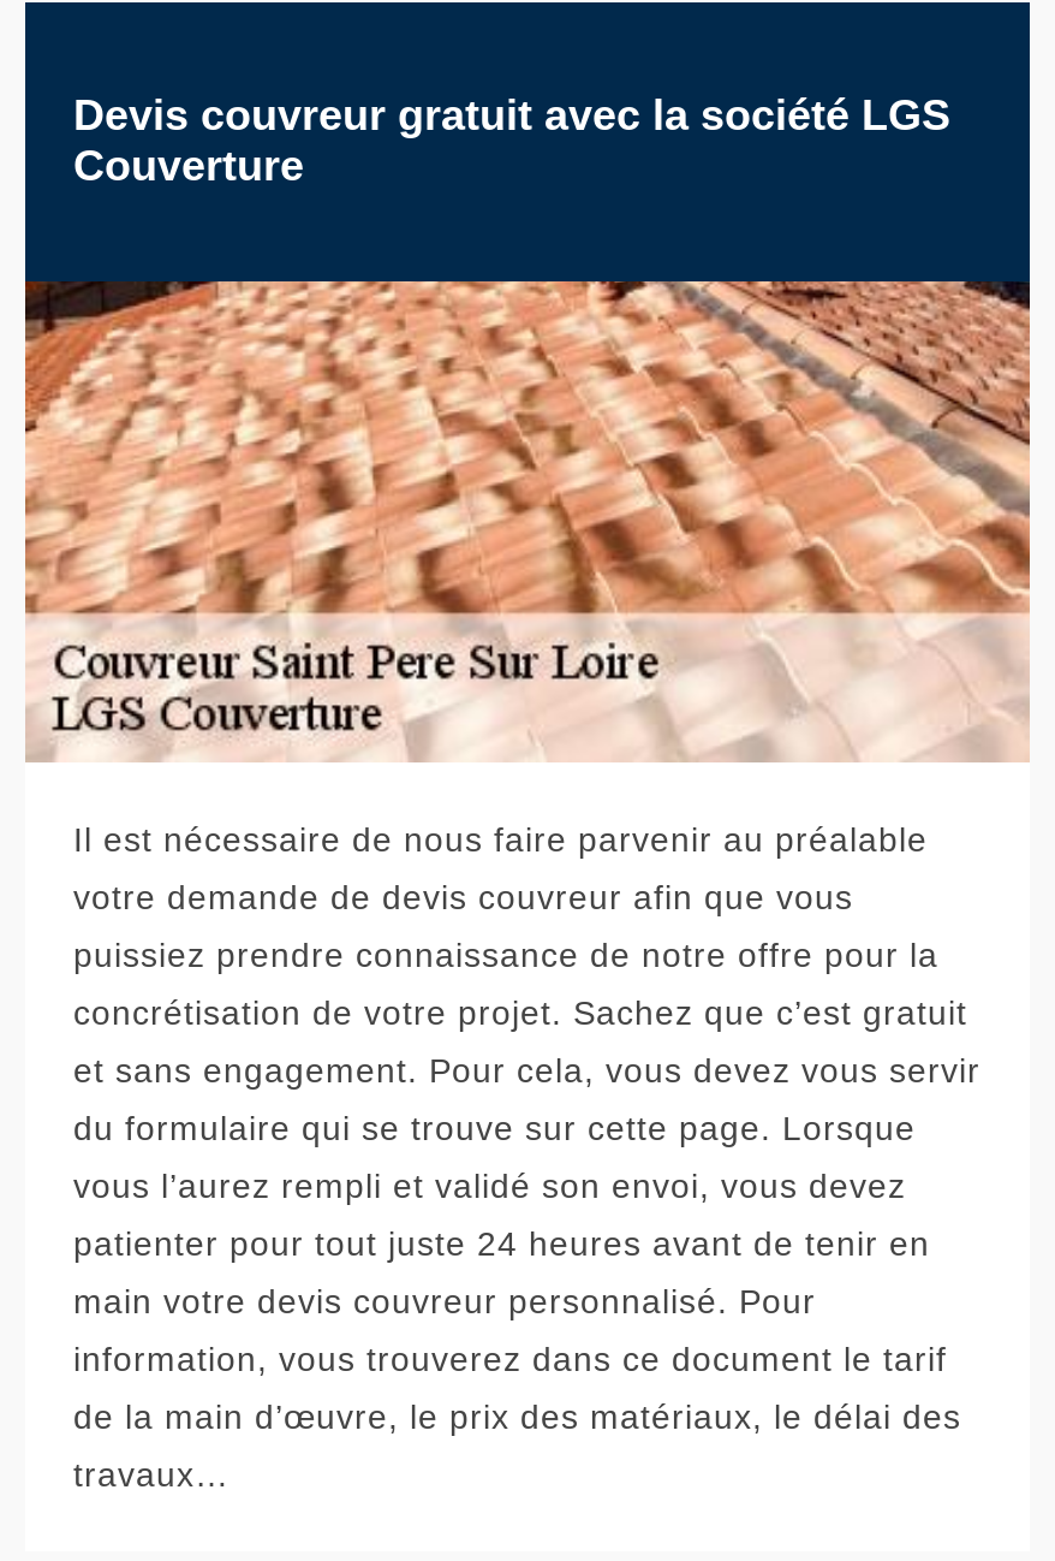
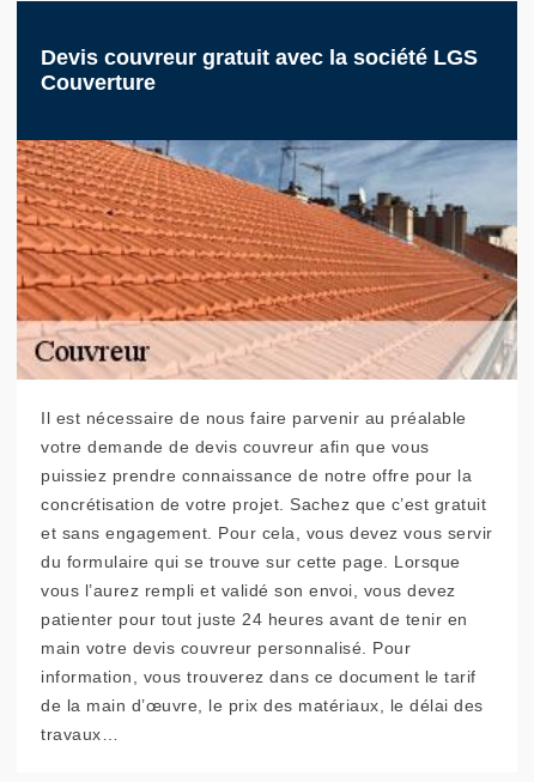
- [image]
+ [image]
